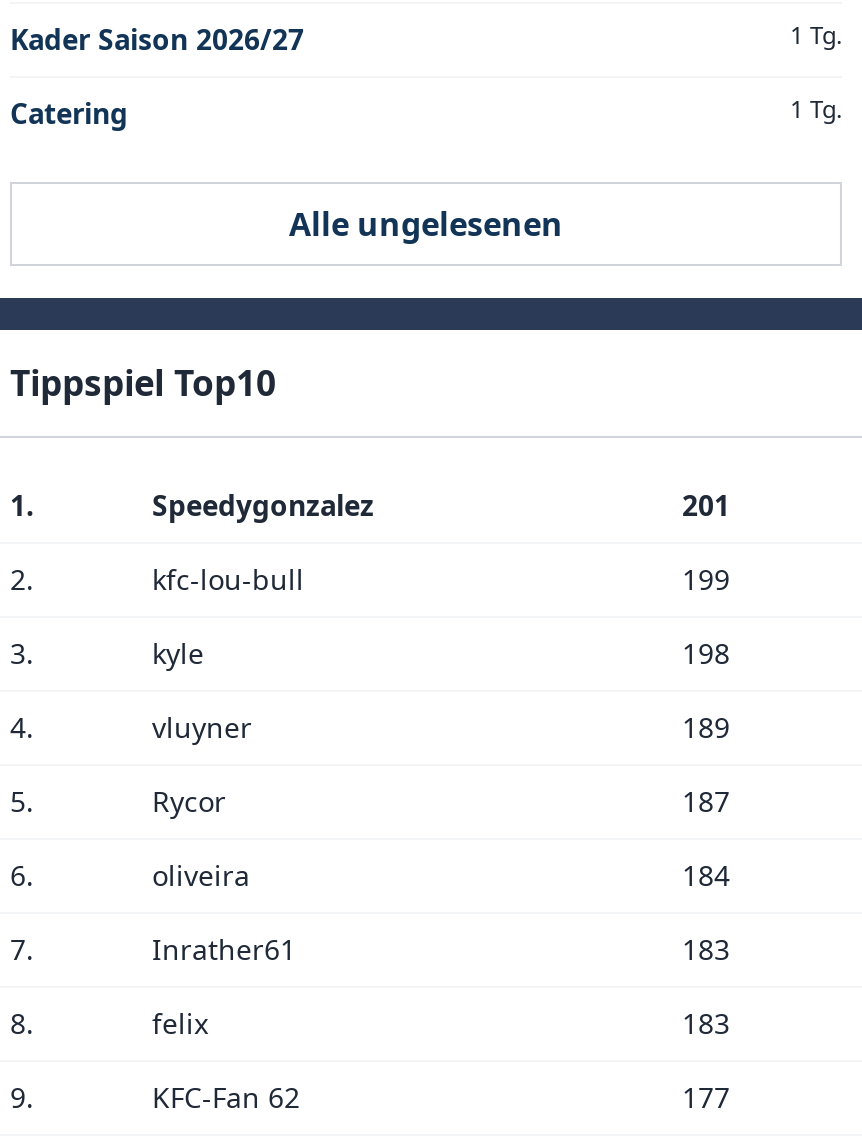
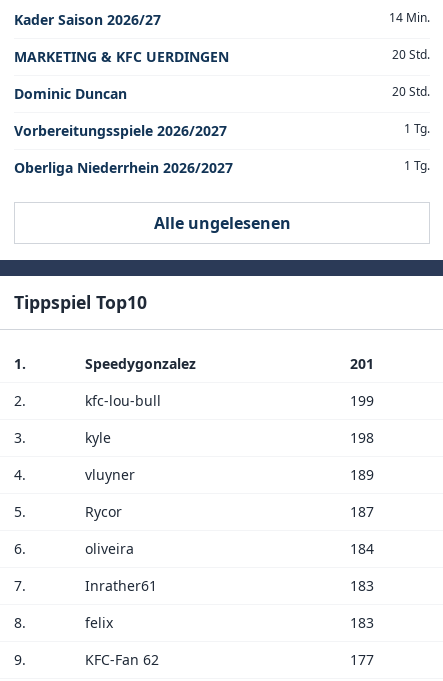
+ 14 Min.
+ MARKETING & KFC UERDINGEN
+ 20 Std.
+ Dominic Duncan
+ 20 Std.
+ Vorbereitungsspiele 2026/2027

- Catering
+ Oberliga Niederrhein 2026/2027
